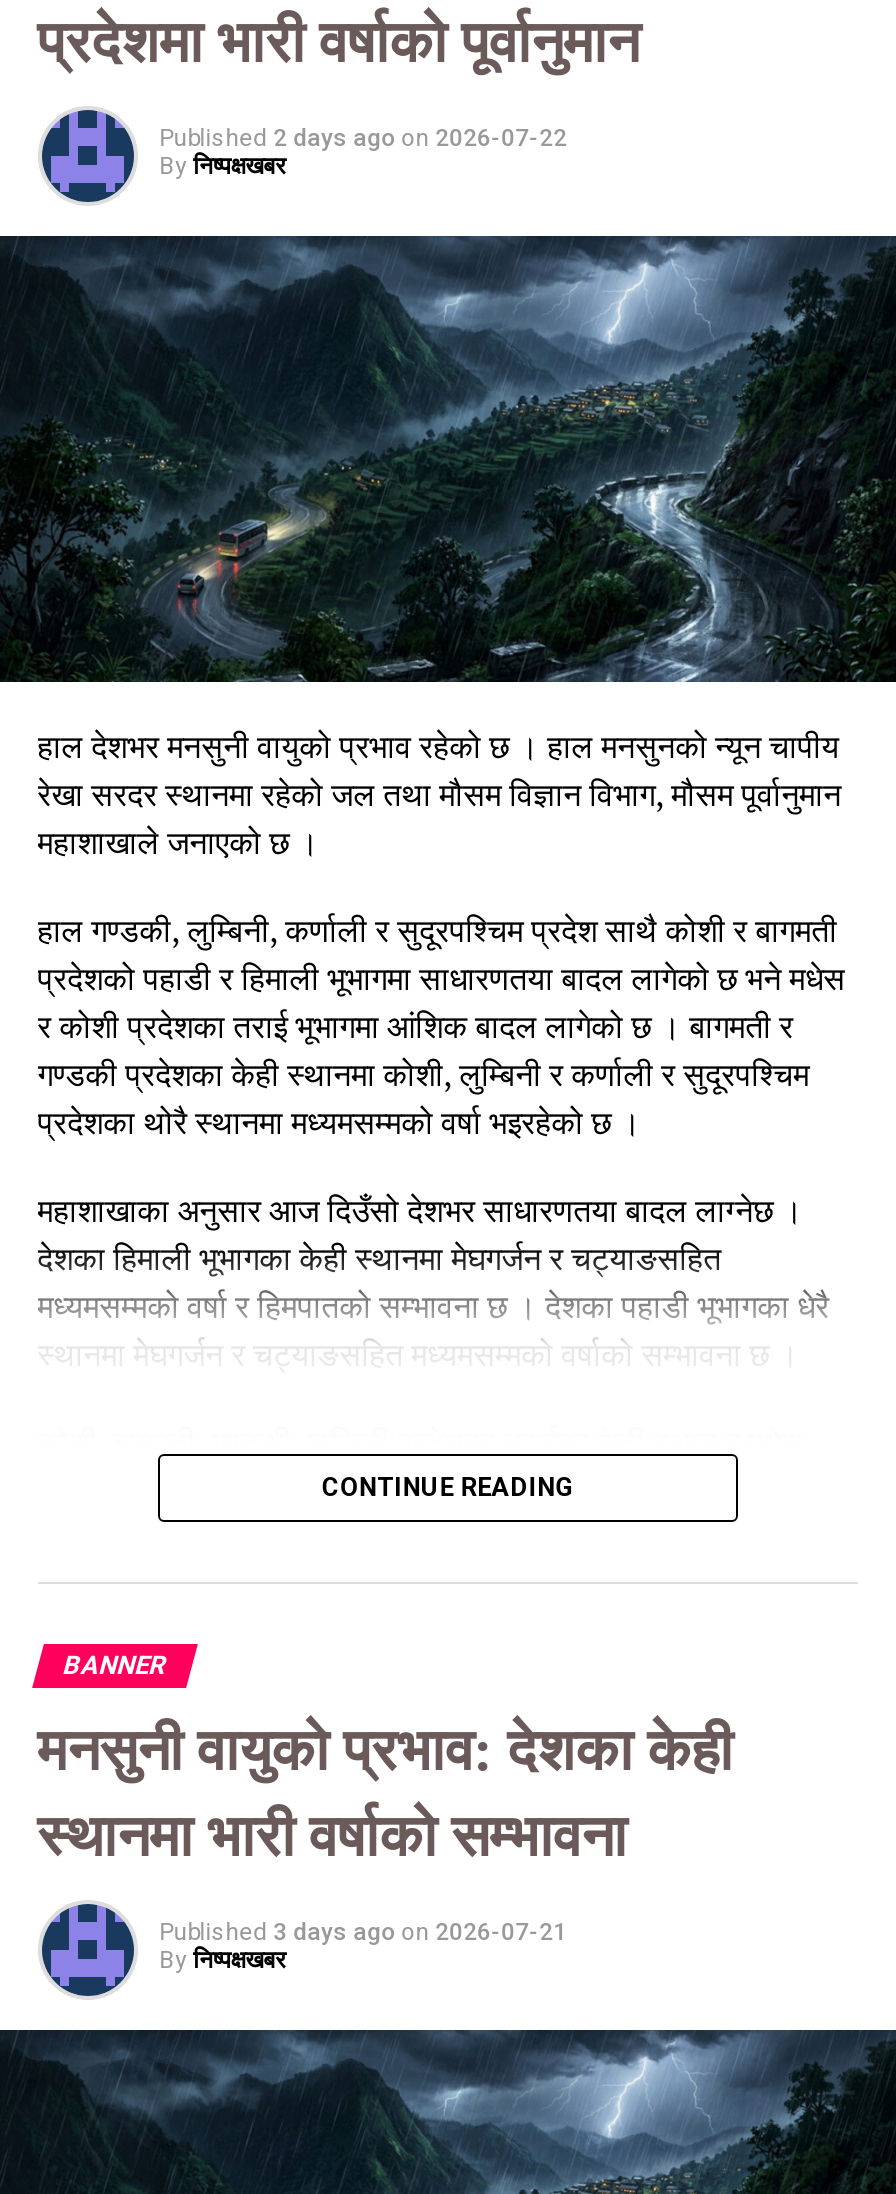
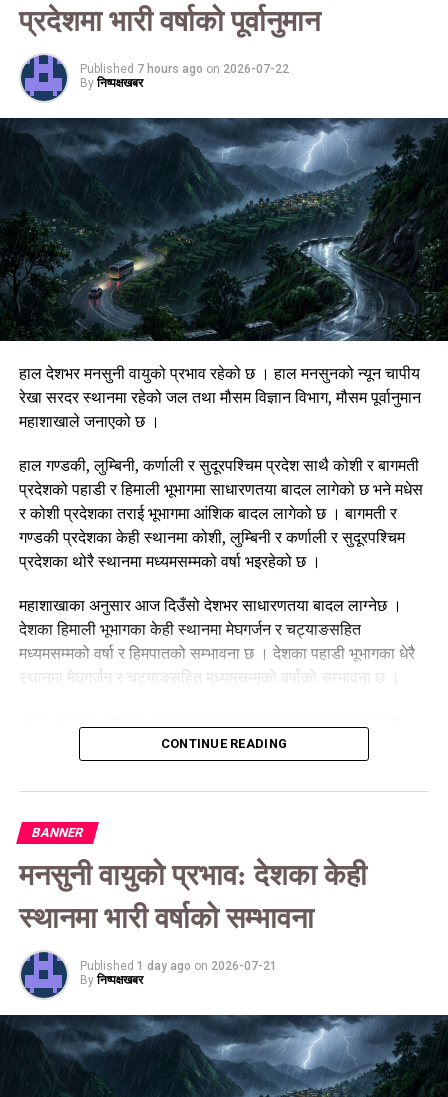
- Published 2 days ago on 2026-07-22
+ Published 7 hours ago on 2026-07-22

- Published 3 days ago on 2026-07-21
+ Published 1 day ago on 2026-07-21
